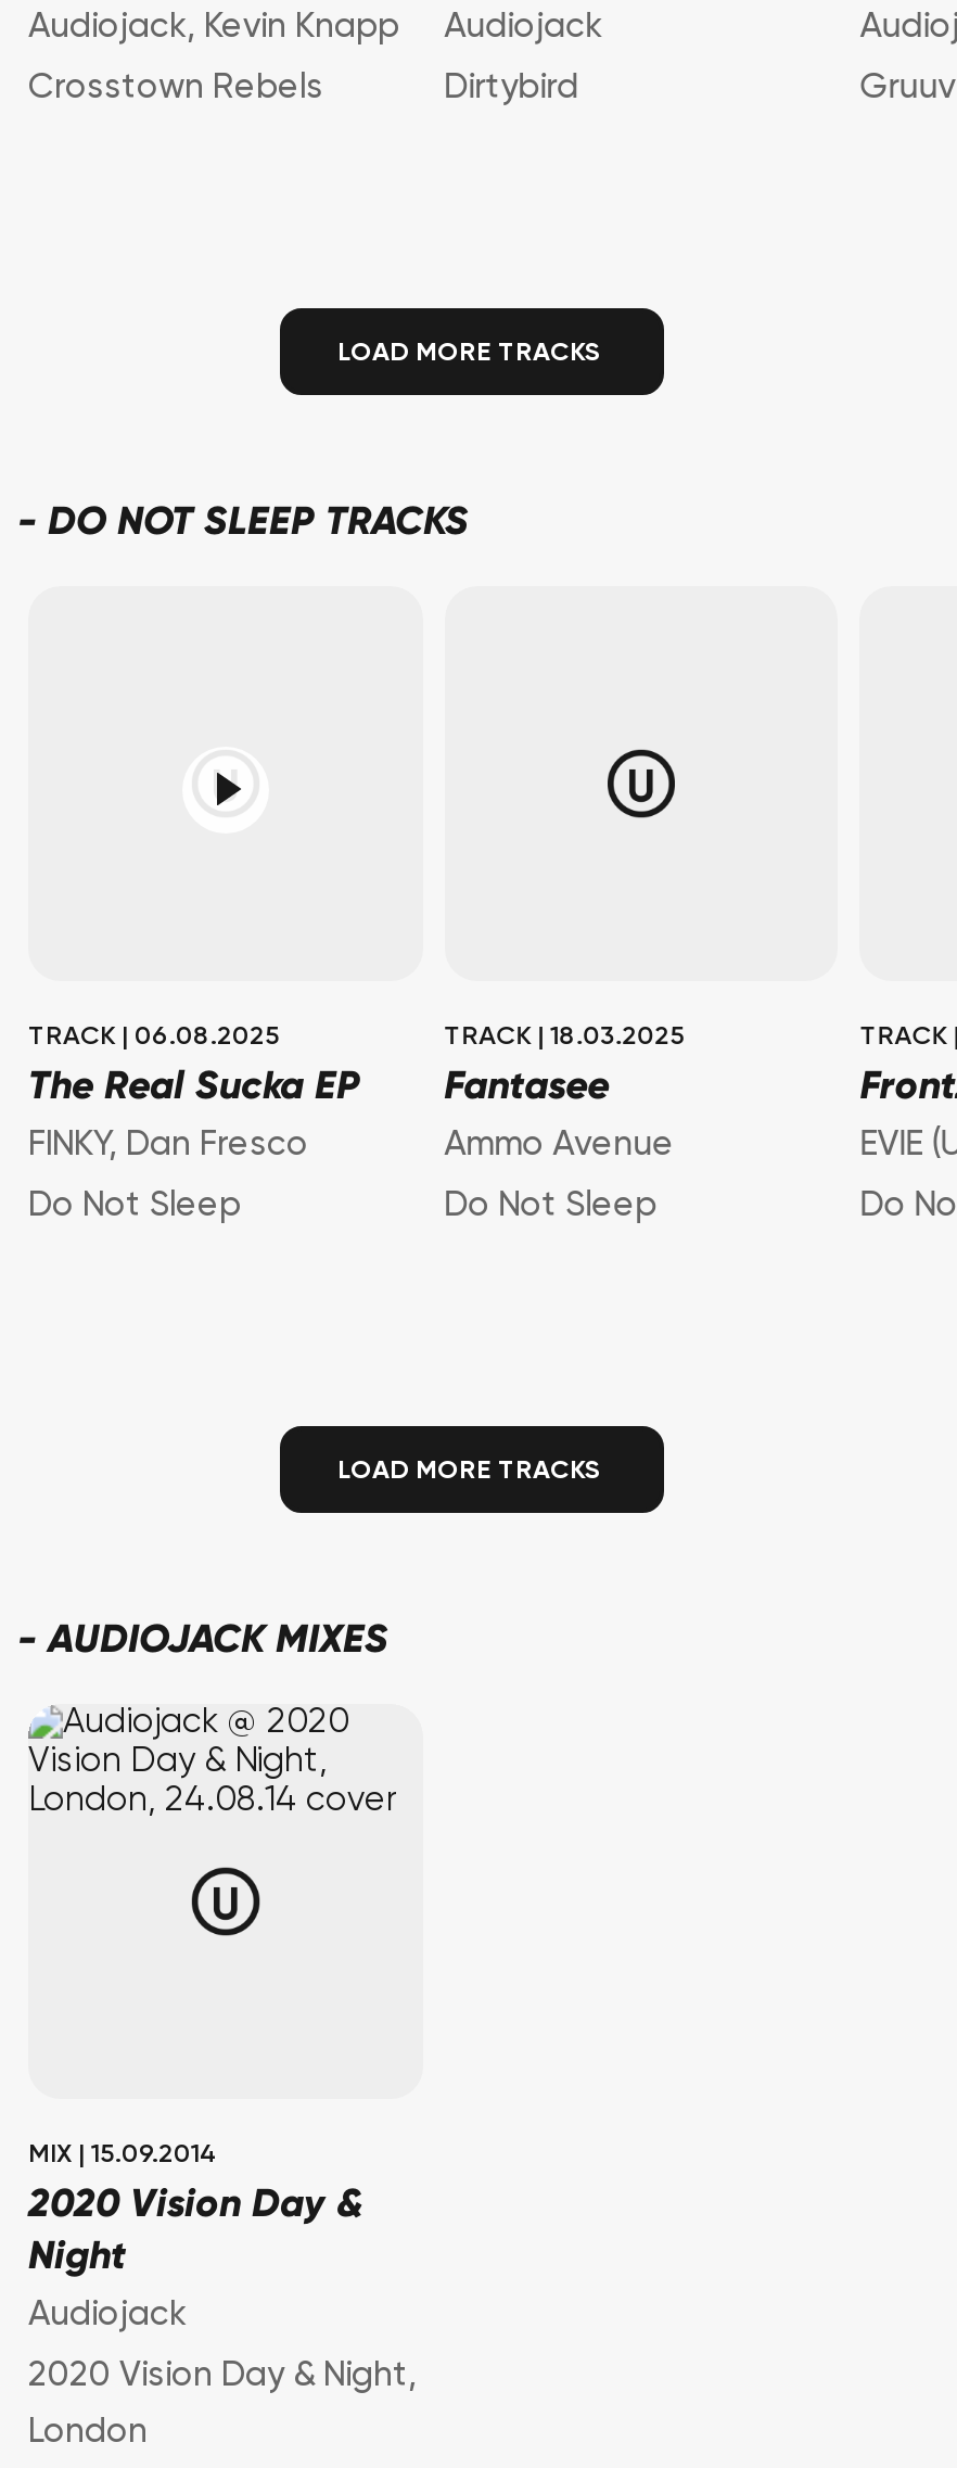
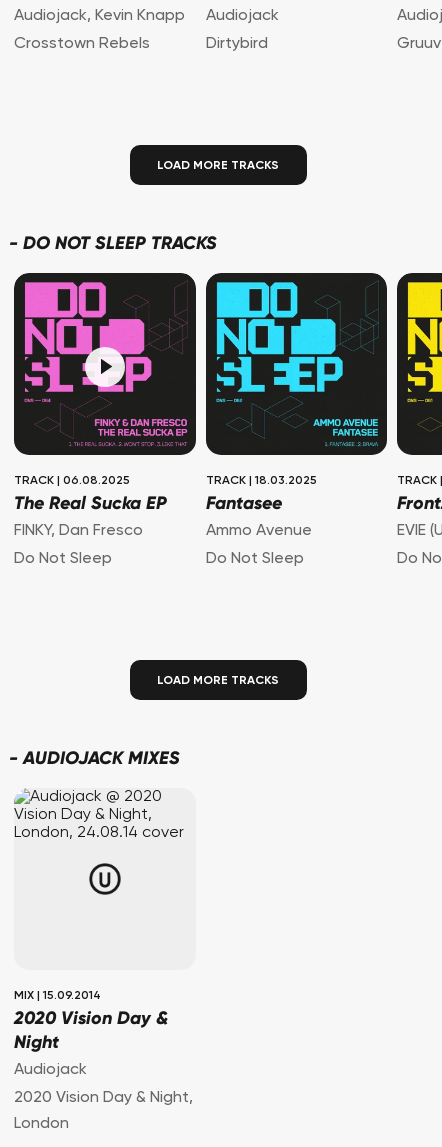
+ [image]

+ [image]

+ [image]
